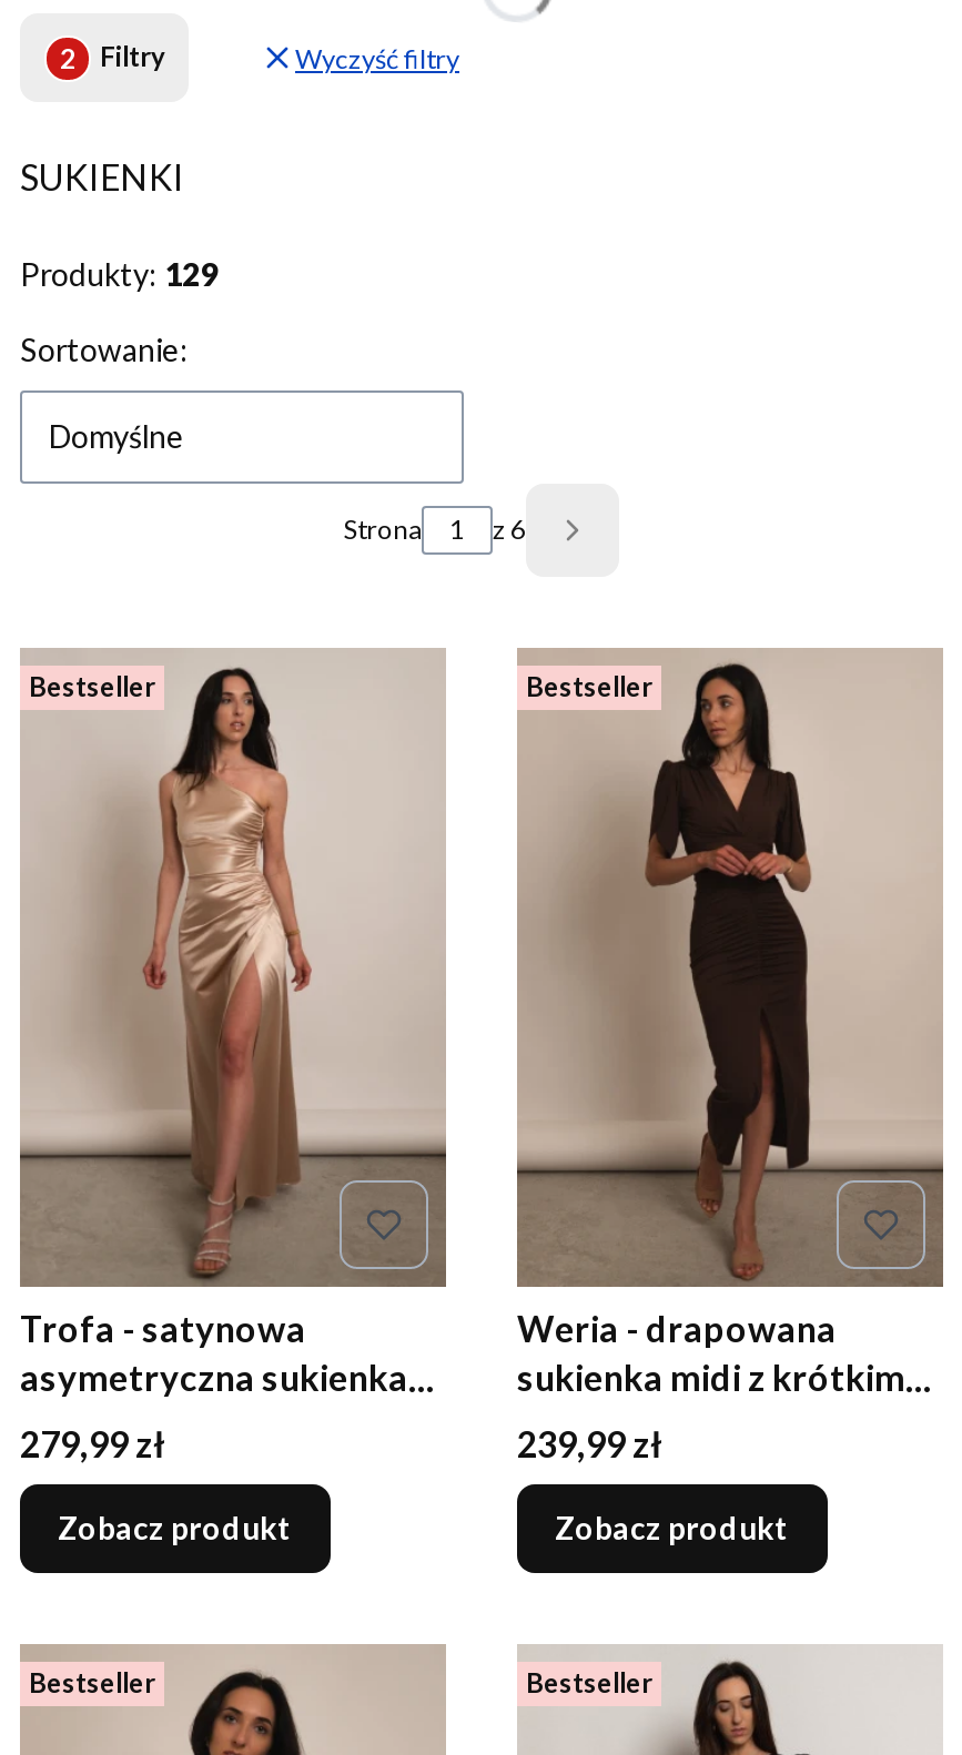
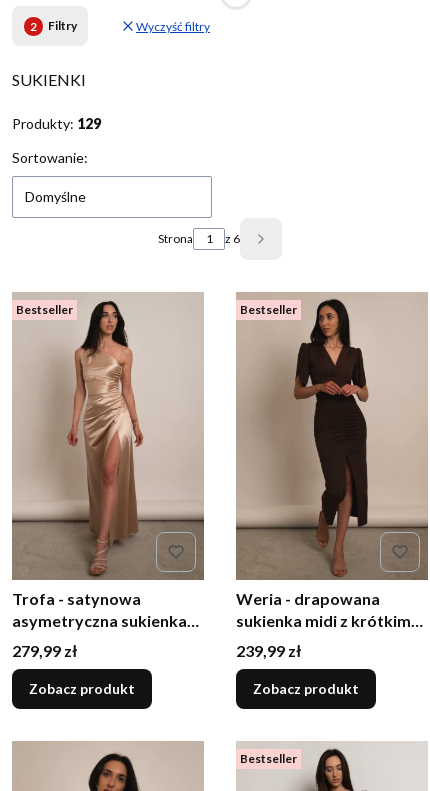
- Bestseller
